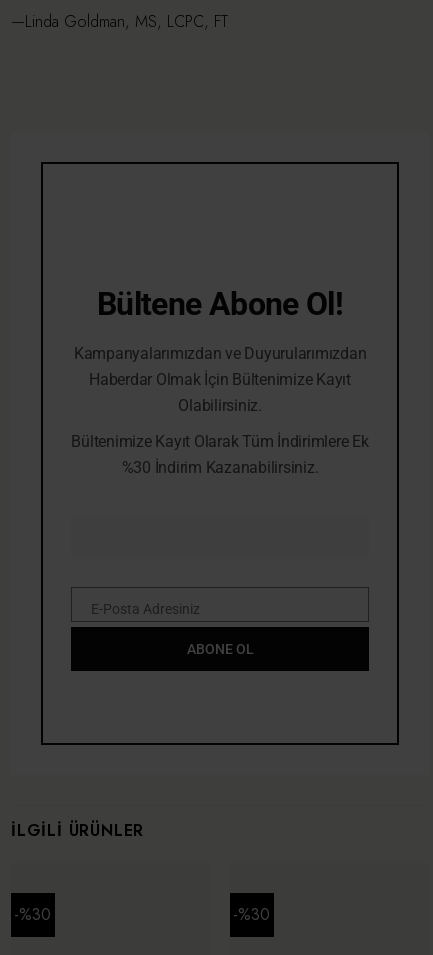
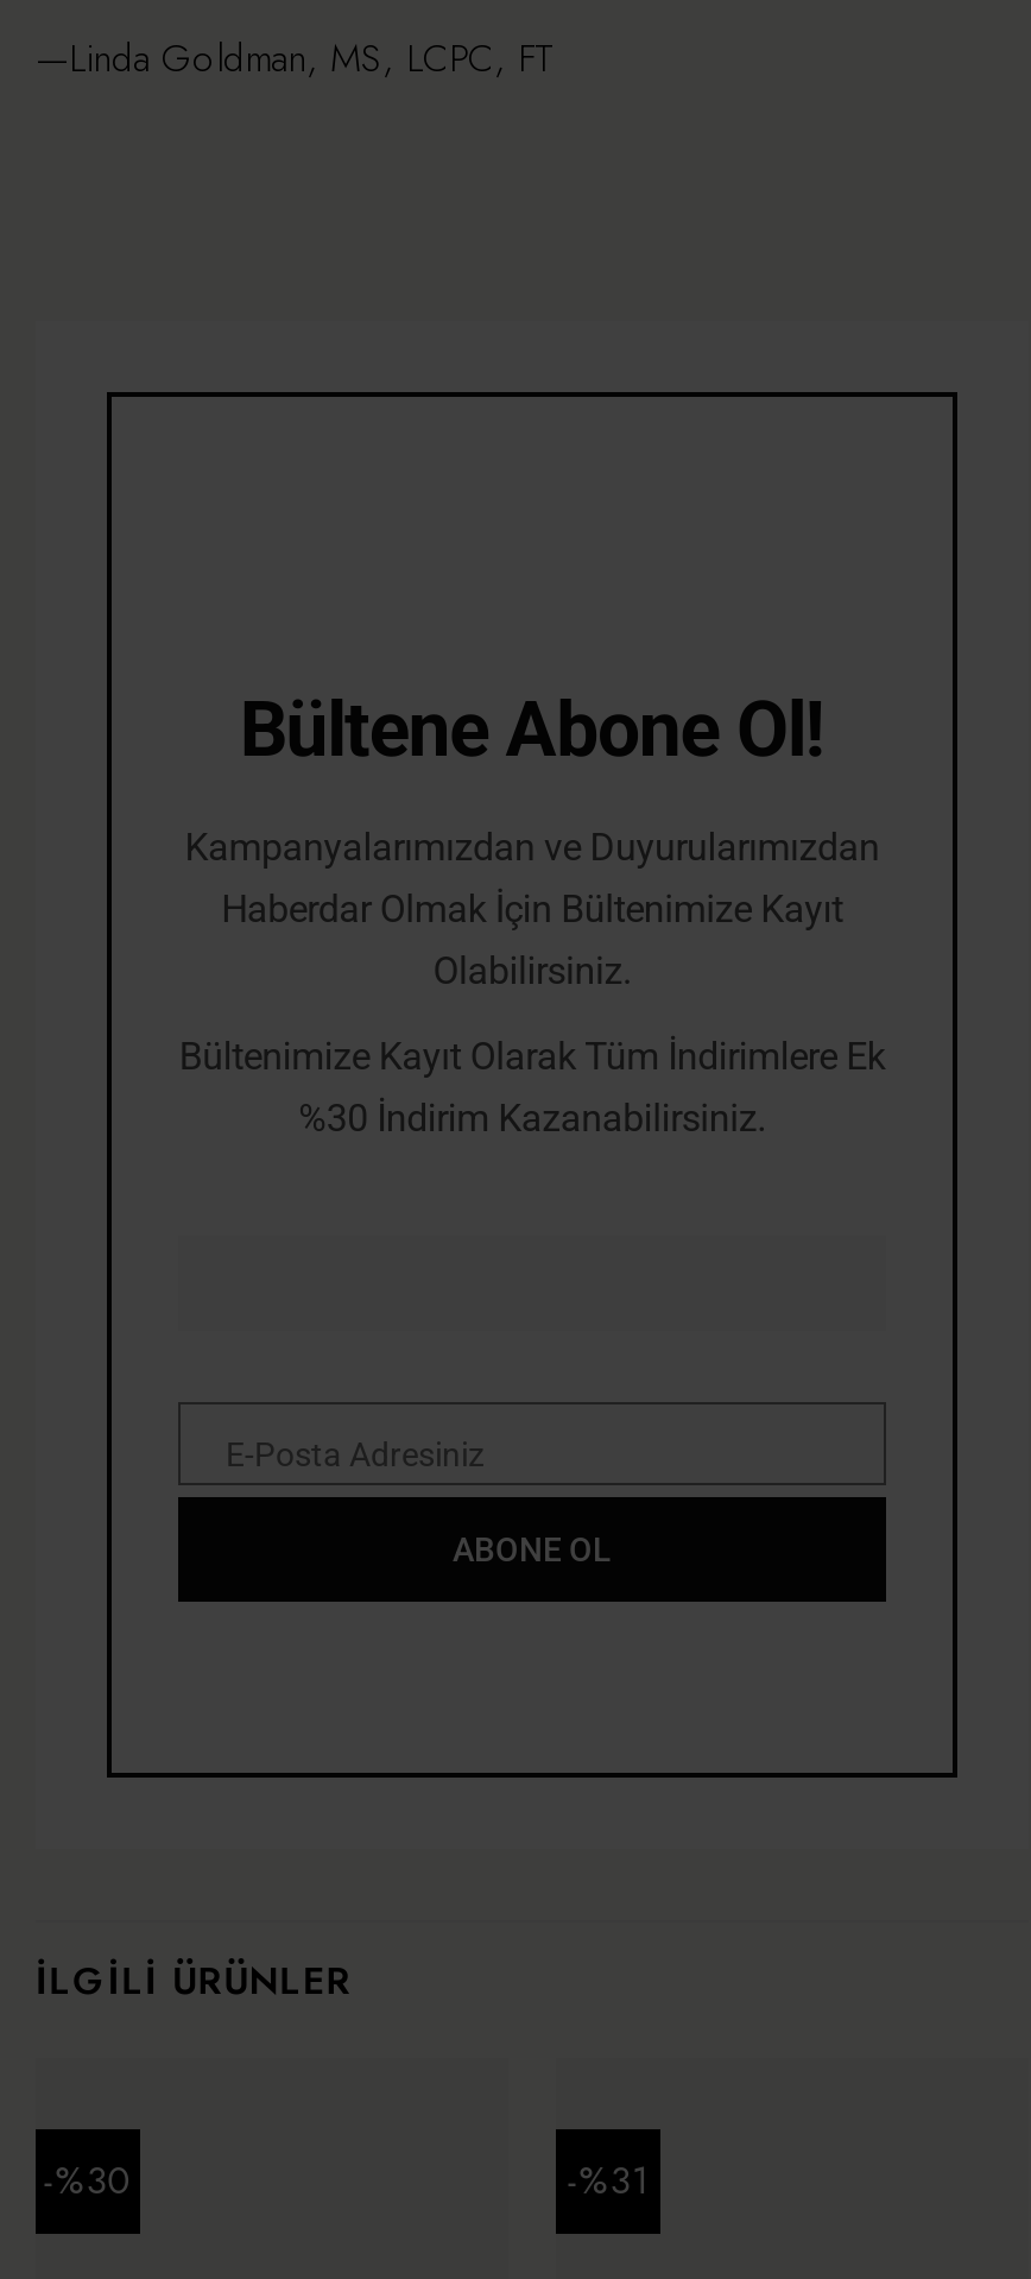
- -%30
+ -%31
